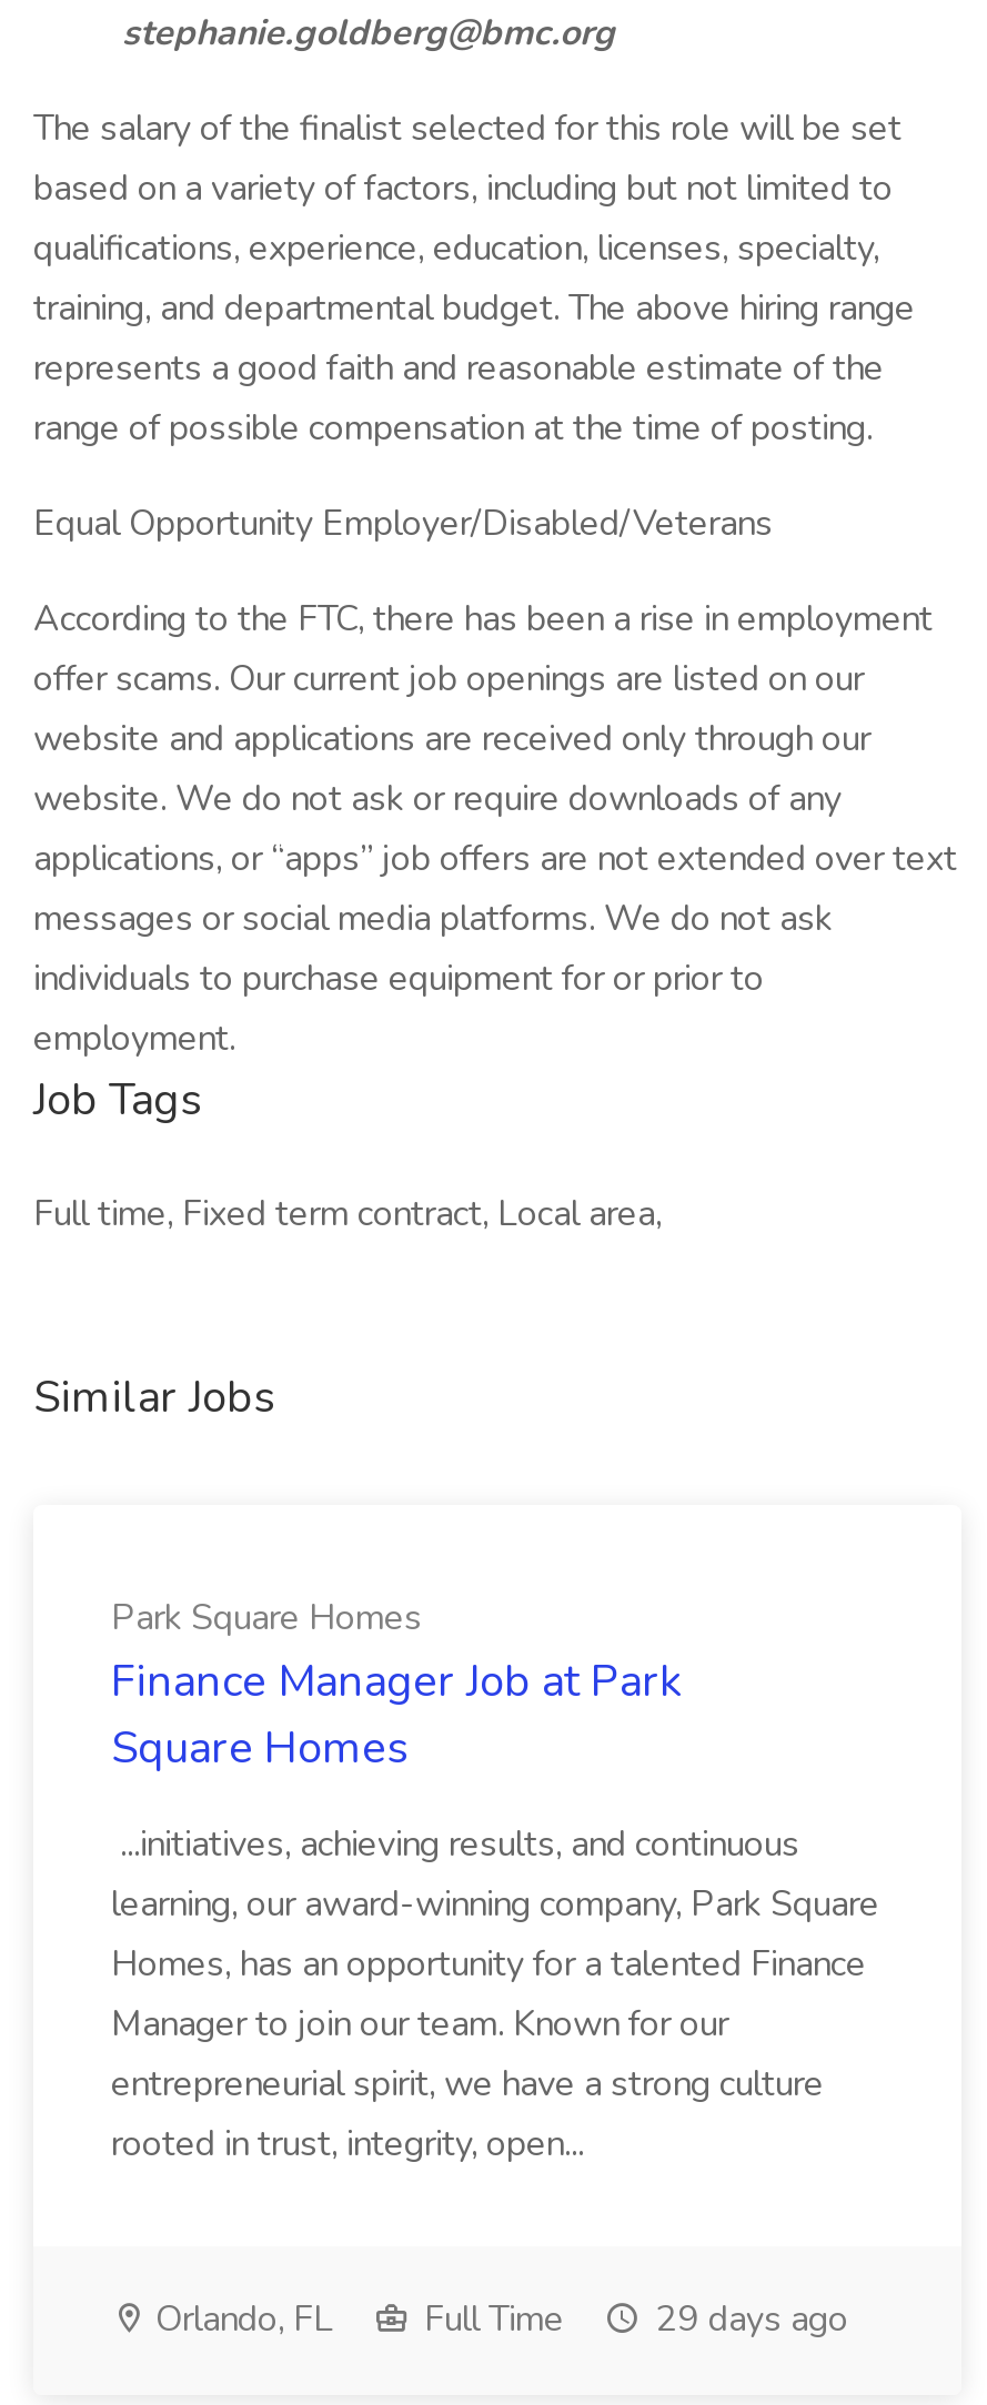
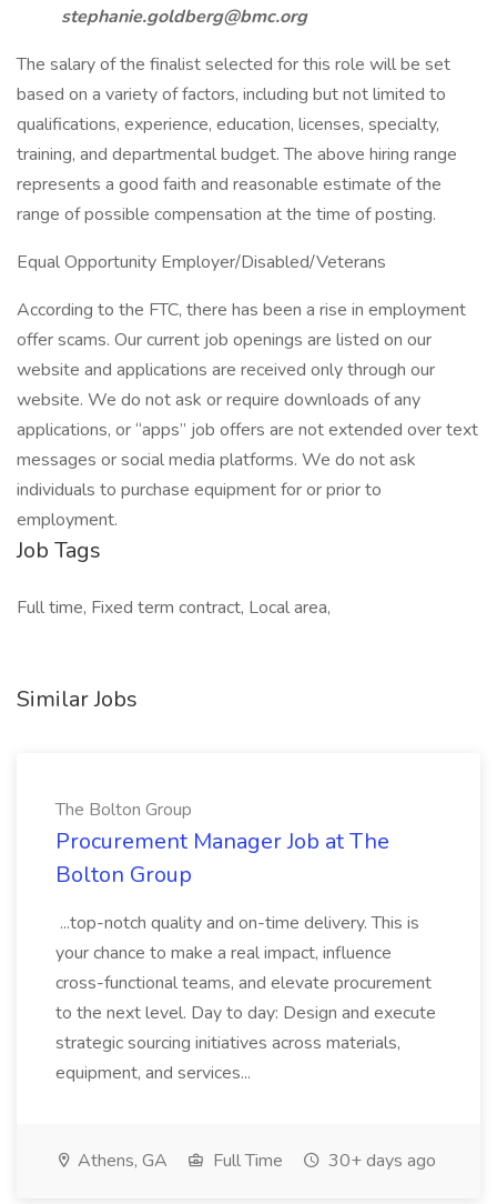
- Park Square Homes
- Finance Manager Job at Park
- Square Homes
+ The Bolton Group
+ Procurement Manager Job at The
+ Bolton Group

- ...initiatives, achieving results, and continuous
- learning, our award-winning company, Park Square
- Homes, has an opportunity for a talented Finance
- Manager to join our team. Known for our
- entrepreneurial spirit, we have a strong culture
- rooted in trust, integrity, open...
+ ...top-notch quality and on-time delivery. This is
+ your chance to make a real impact, influence
+ cross-functional teams, and elevate procurement
+ to the next level. Day to day: Design and execute
+ strategic sourcing initiatives across materials,
+ equipment, and services...

- Orlando, FL
+ Athens, GA

- 29 days ago
+ 30+ days ago
